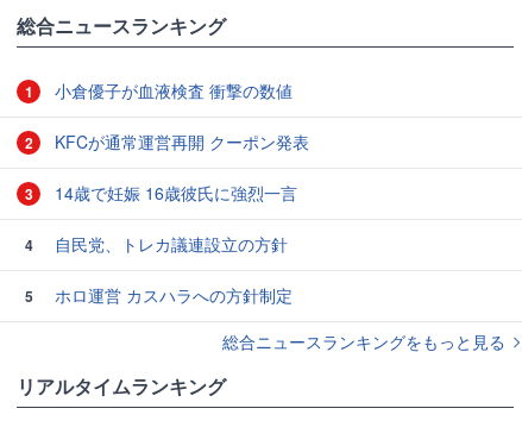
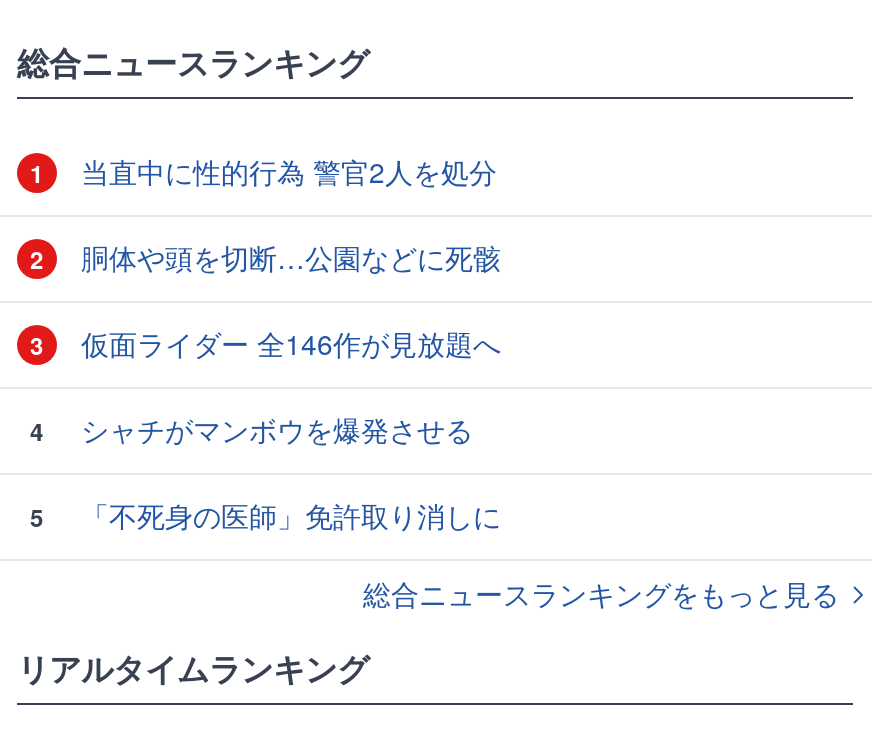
- 小倉優子が血液検査 衝撃の数値
+ 当直中に性的行為 警官2人を処分

- KFCが通常運営再開 クーポン発表
+ 胴体や頭を切断…公園などに死骸

- 14歳で妊娠 16歳彼氏に強烈一言
+ 仮面ライダー 全146作が見放題へ

- 自民党、トレカ議連設立の方針
+ シャチがマンボウを爆発させる

- ホロ運営 カスハラへの方針制定
+ 「不死身の医師」免許取り消しに
